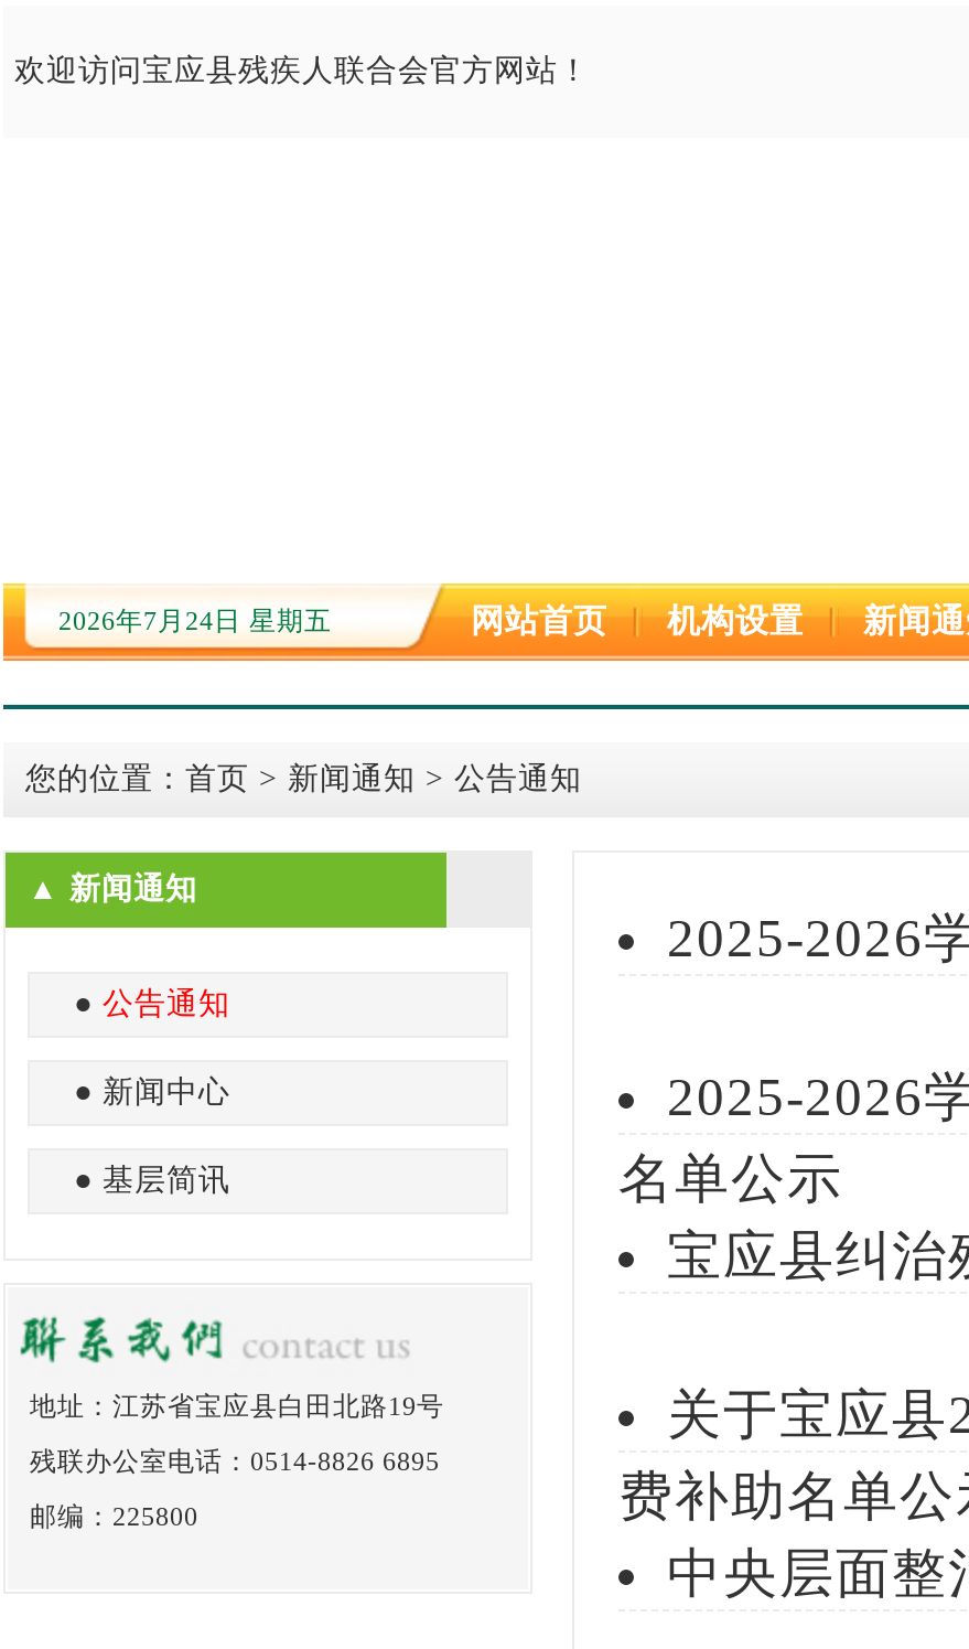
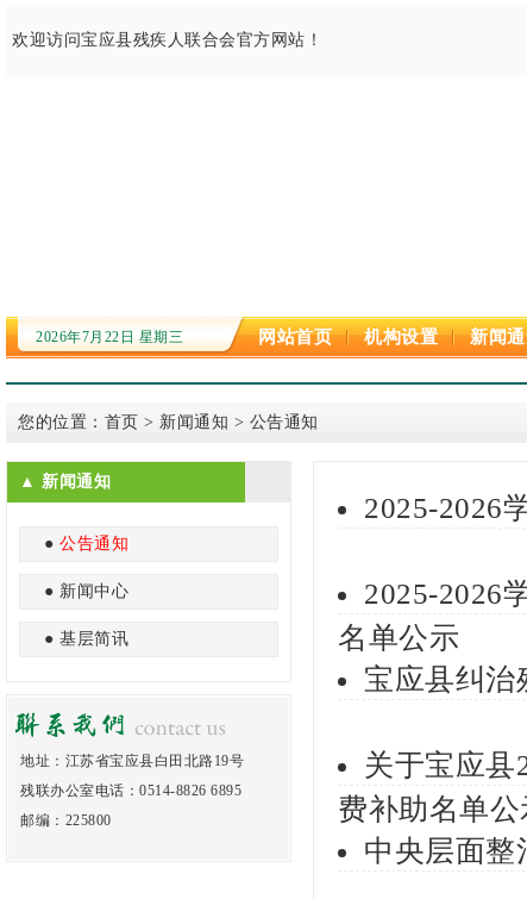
- 2026年7月24日 星期五
+ 2026年7月22日 星期三
